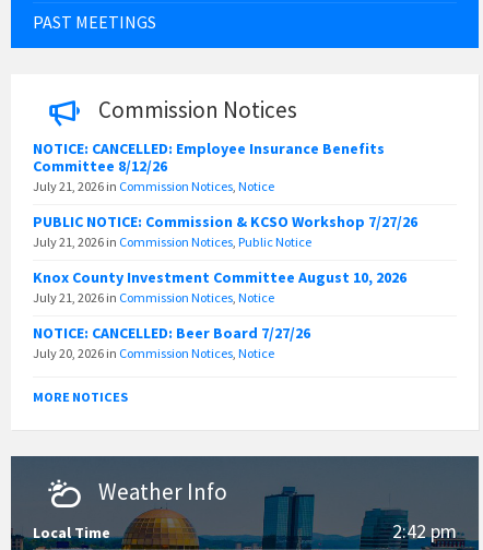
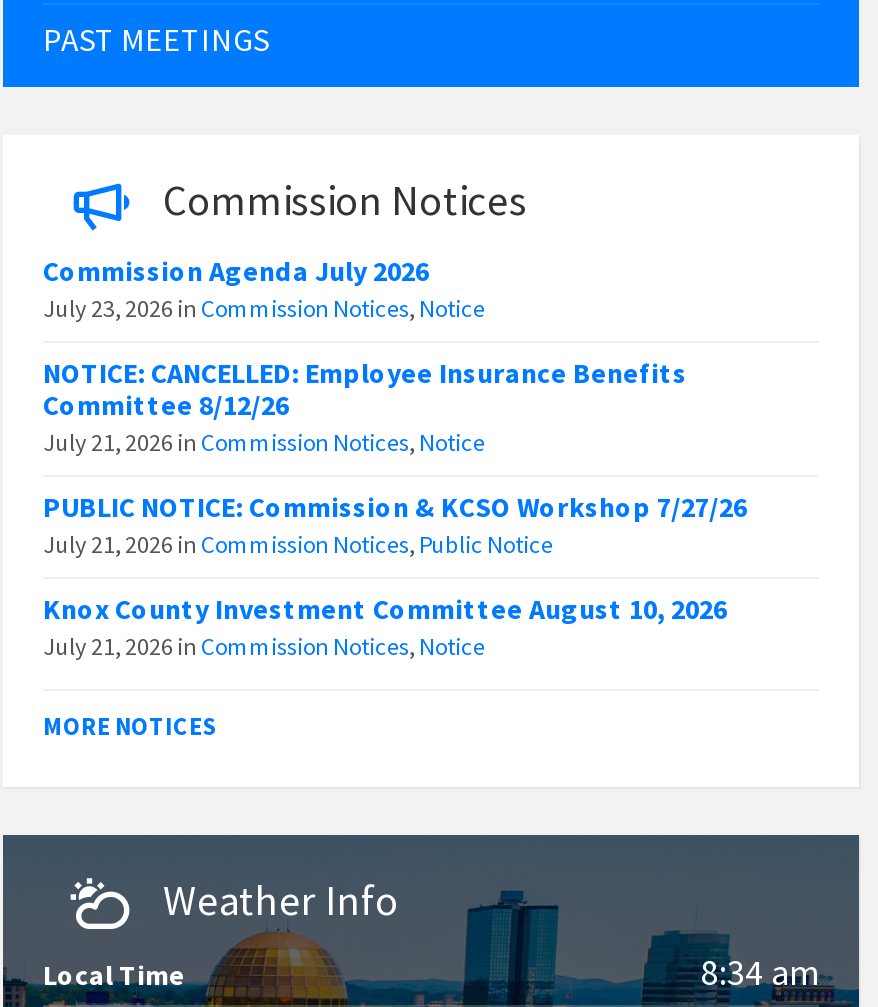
+ Commission Agenda July 2026
+ July 23, 2026 in Commission Notices, Notice

moved down: NOTICE: CANCELLED: Employee Insurance Benefits | Committee 8/12/26 | July 21, 2026 in Commission Notices, Notice | PUBLIC NOTICE: Commission & KCSO Workshop 7/27/26 | July 21, 2026 in Commission Notices, Public Notice | Knox County Investment Committee August 10, 2026 | July 21, 2026 in Commission Notices, Notice

- NOTICE: CANCELLED: Beer Board 7/27/26
- July 20, 2026 in Commission Notices, Notice

- 2:42 pm
+ 8:34 am
